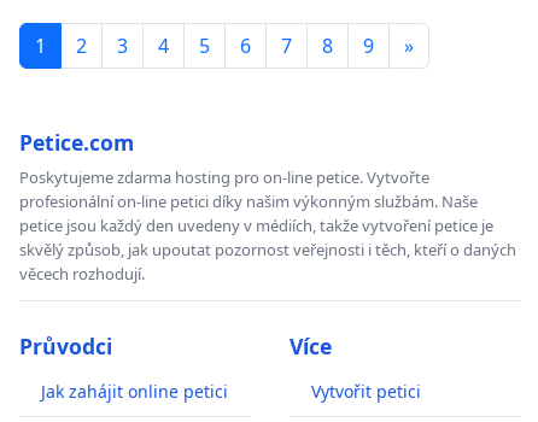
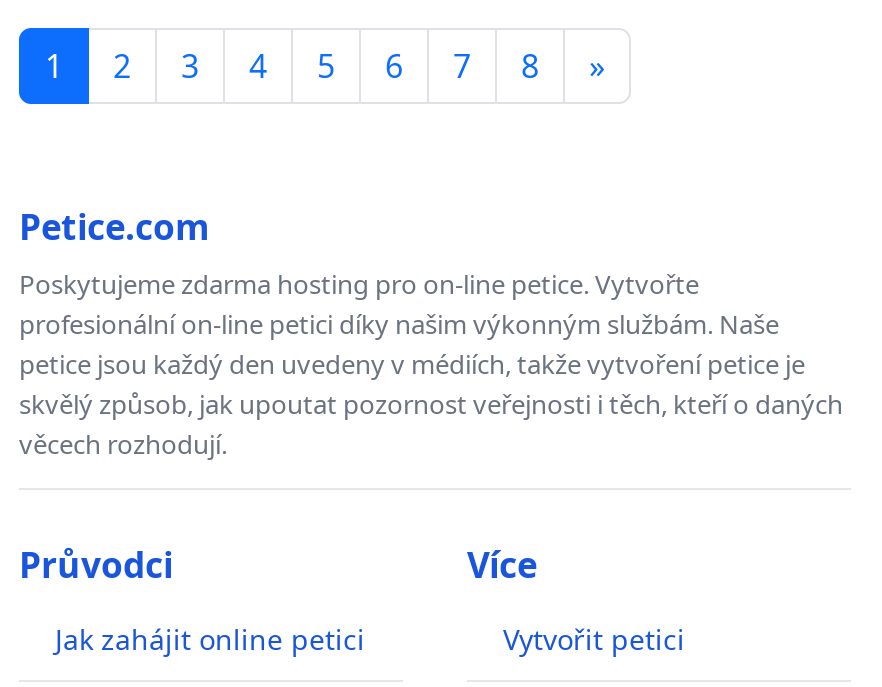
- 9
